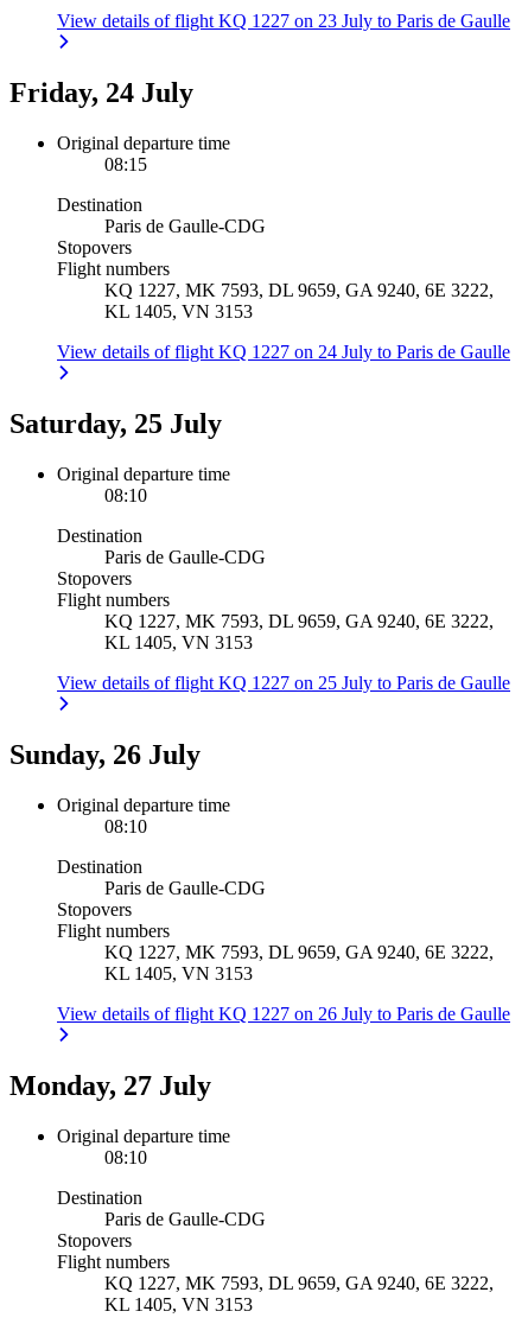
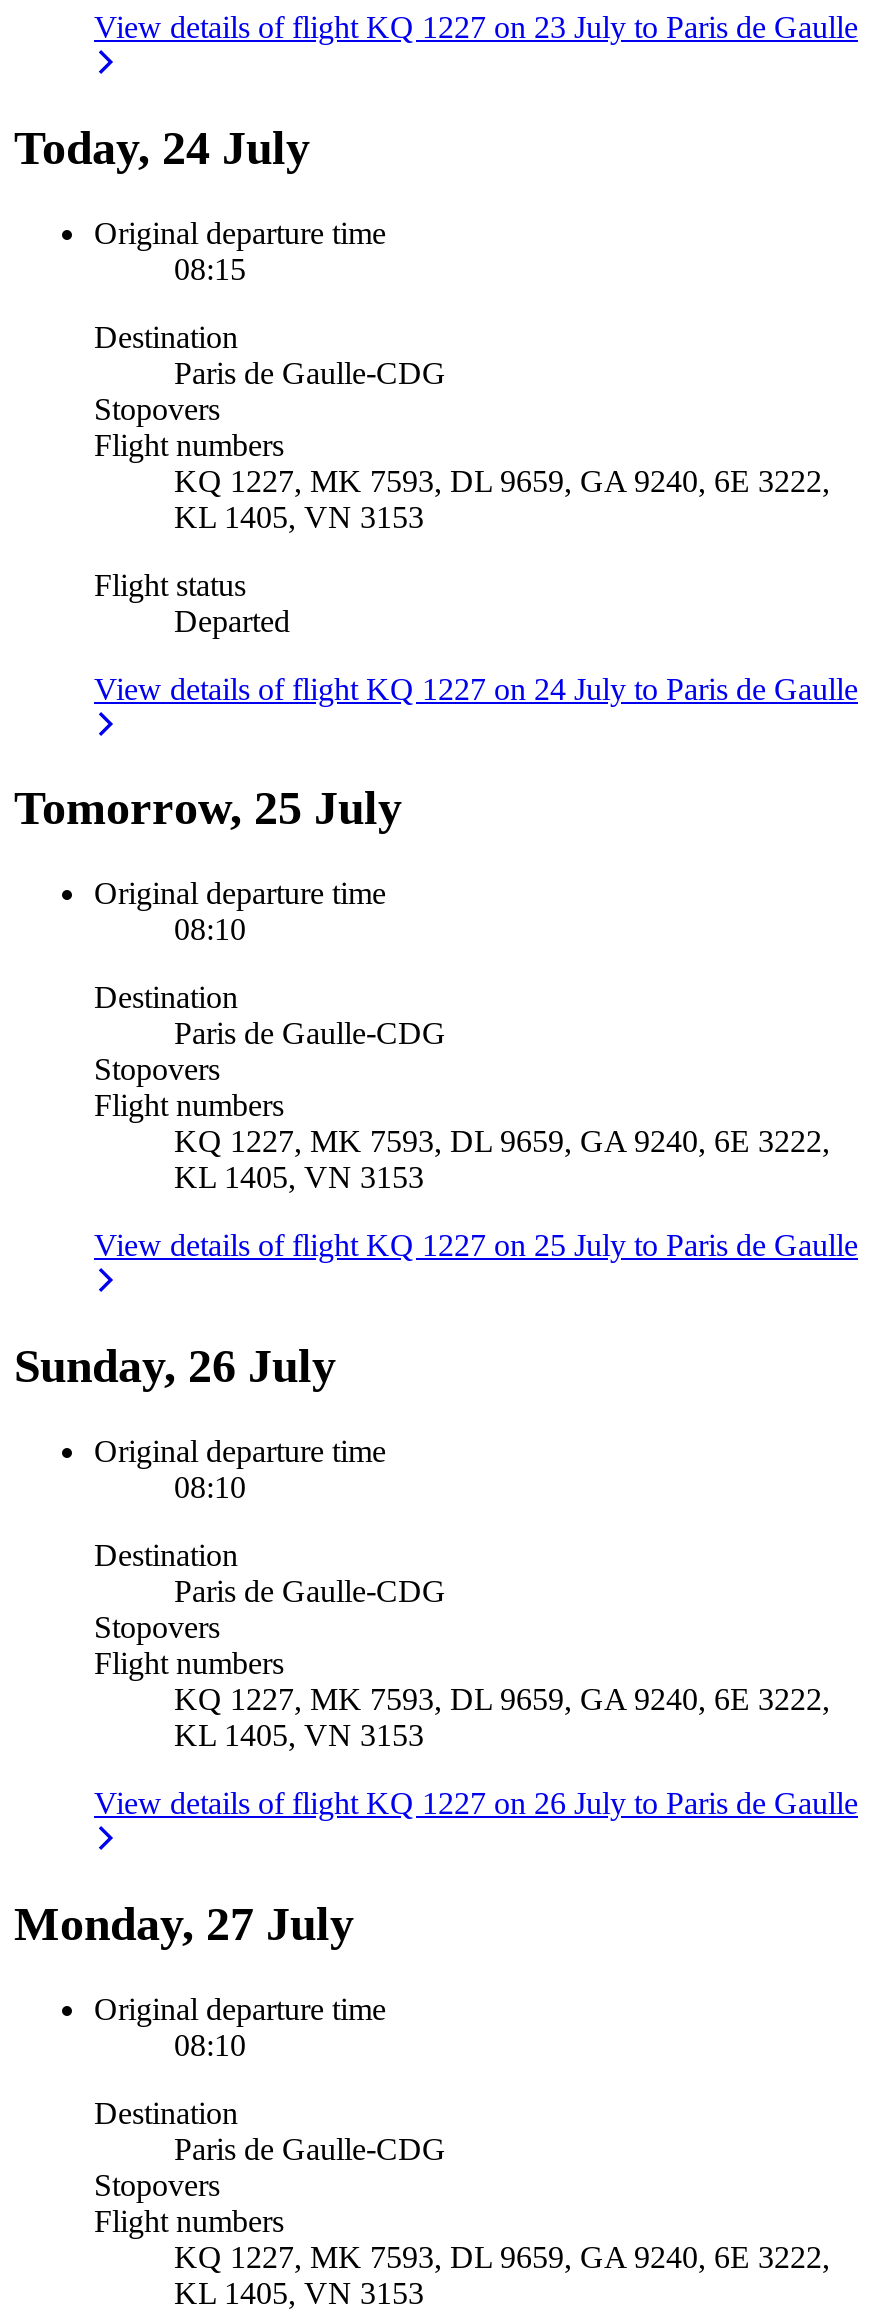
- Friday, 24 July
+ Today, 24 July

+ Flight status
+ Departed

- Saturday, 25 July
+ Tomorrow, 25 July
